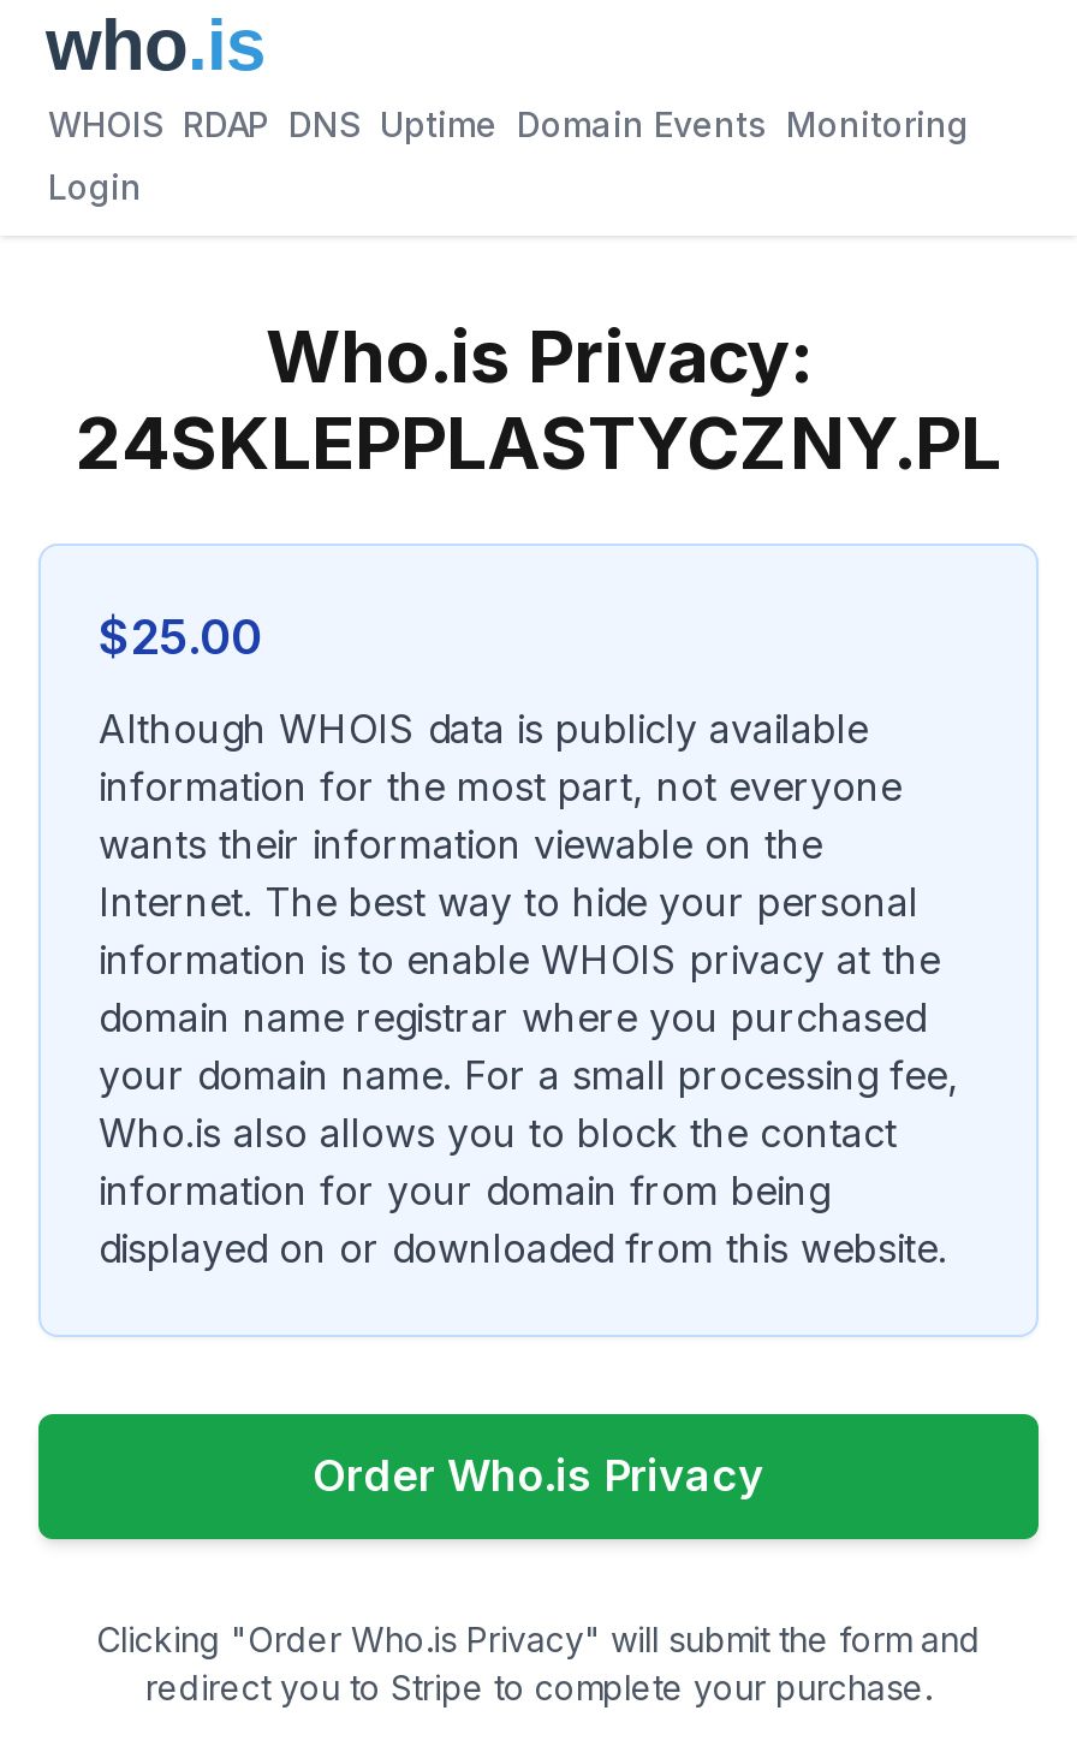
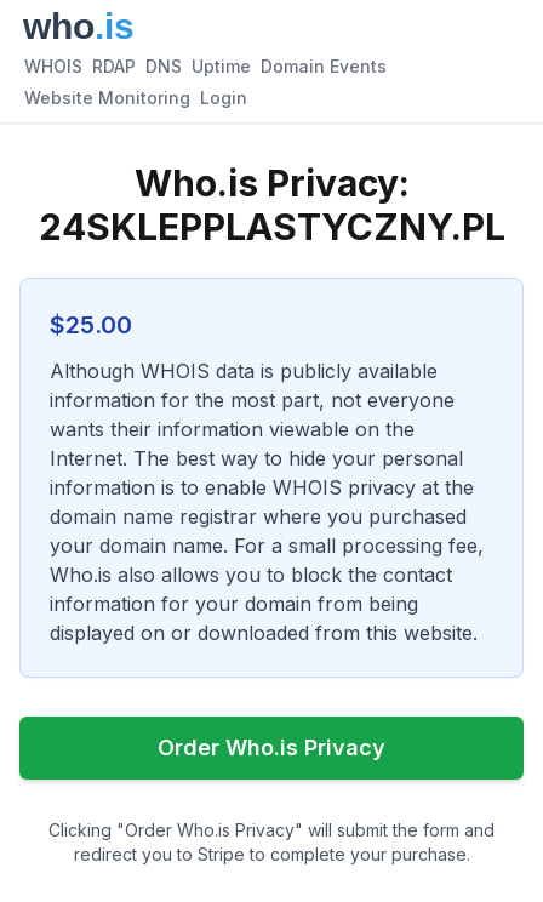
- WHOIS RDAP DNS Uptime Domain Events Monitoring
+ WHOIS RDAP DNS Uptime Domain Events

- Login
+ Website Monitoring Login
